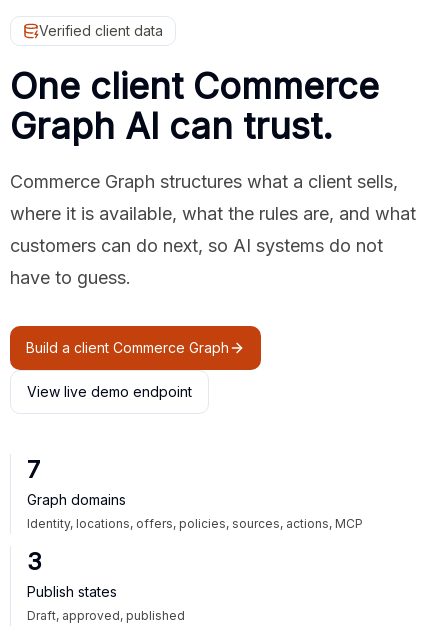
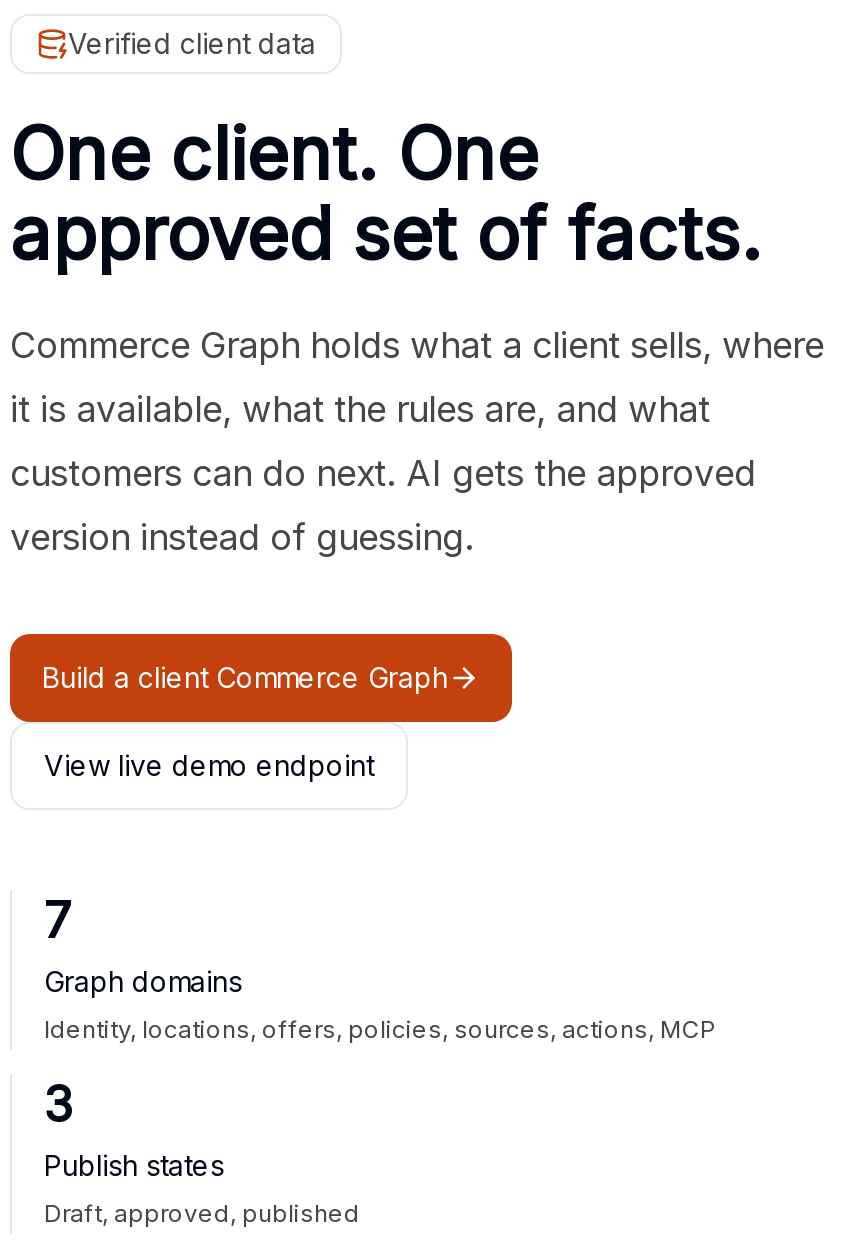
- One client Commerce
- Graph AI can trust.
+ One client. One
+ approved set of facts.

- Commerce Graph structures what a client sells,
+ Commerce Graph holds what a client sells, where

- where it is available, what the rules are, and what
+ it is available, what the rules are, and what

- customers can do next, so AI systems do not
+ customers can do next. AI gets the approved

- have to guess.
+ version instead of guessing.
